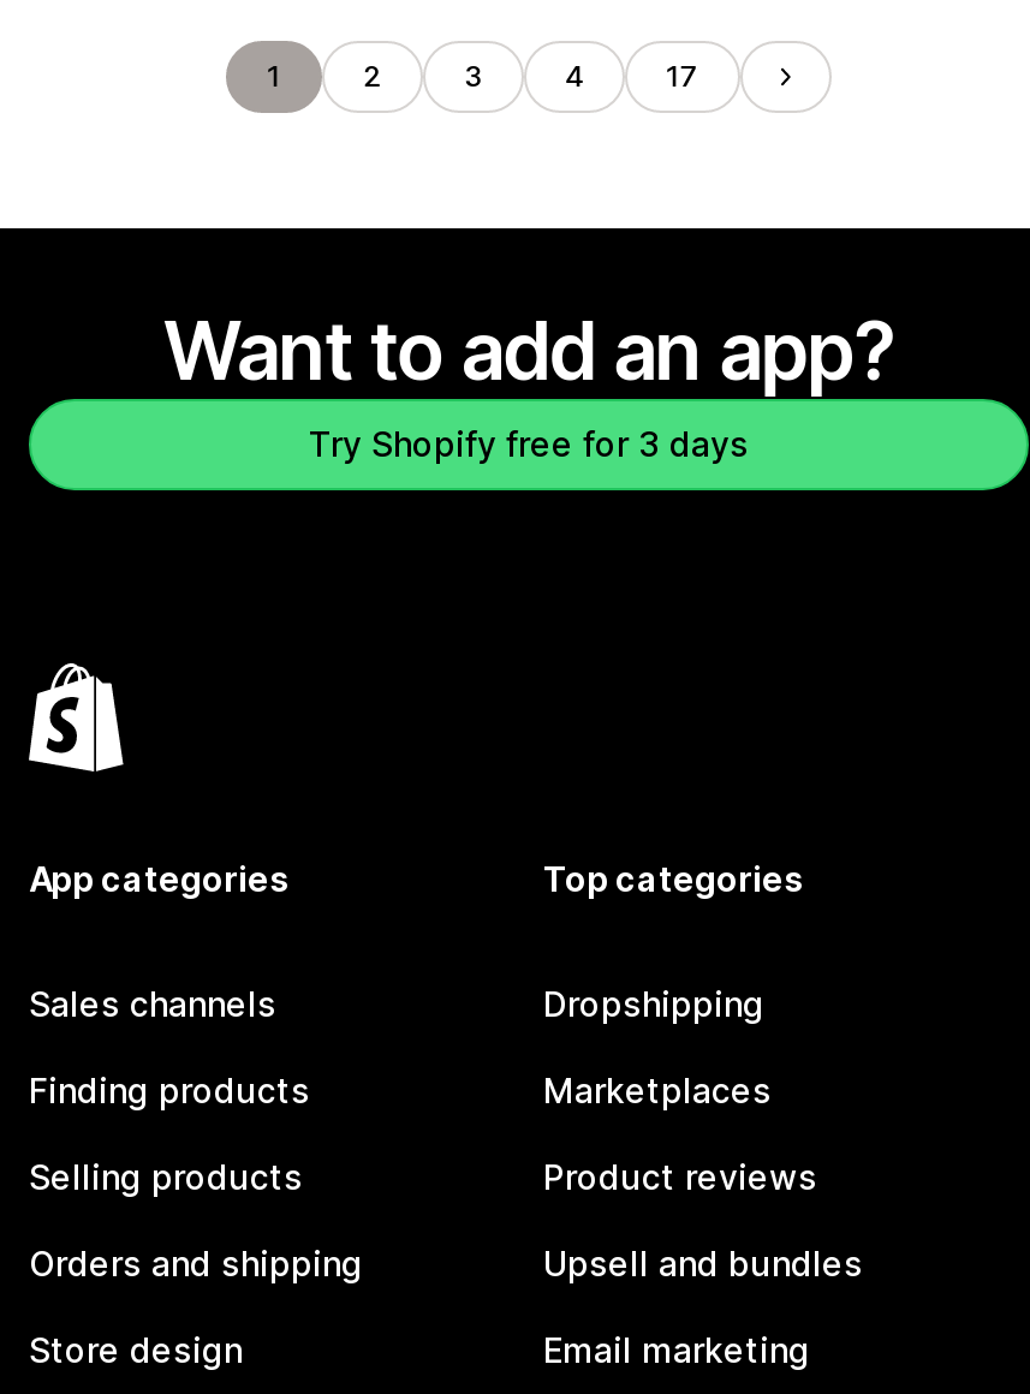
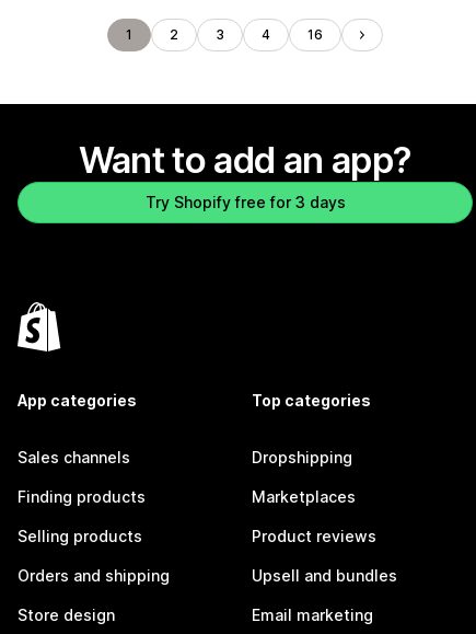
- 17
+ 16
